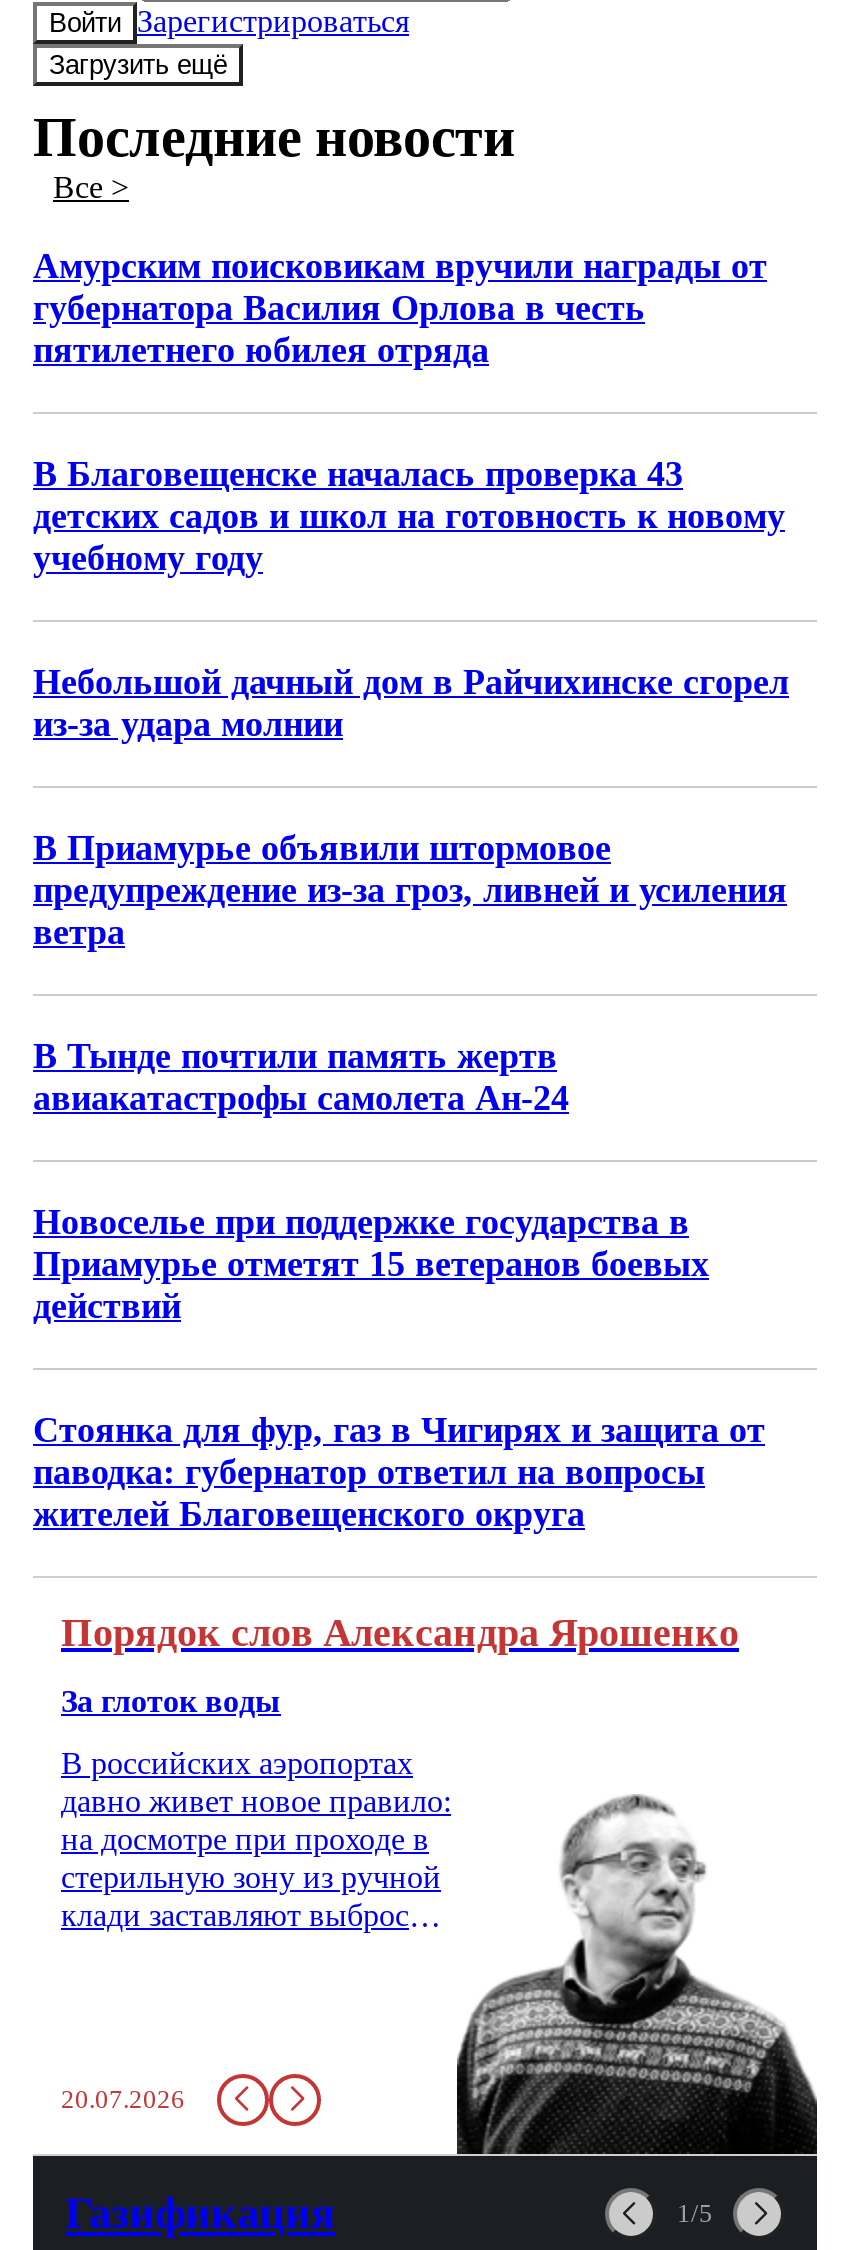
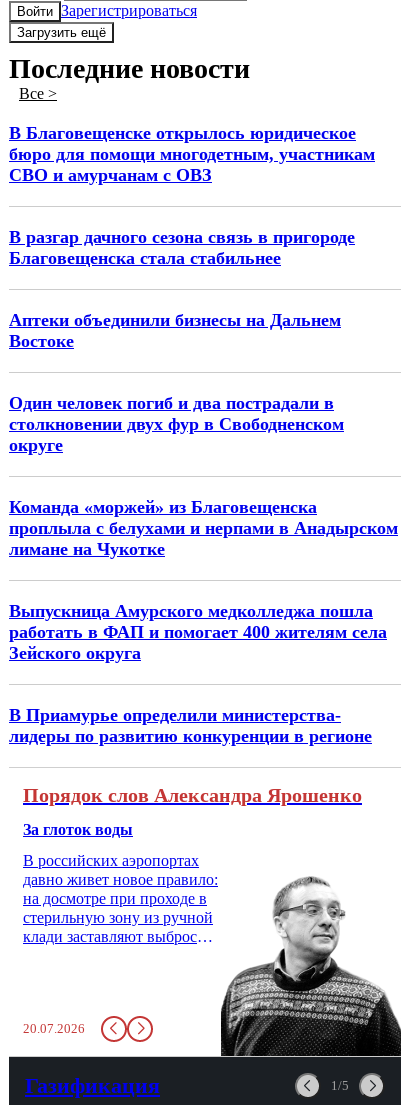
- Амурским поисковикам вручили награды от
- губернатора Василия Орлова в честь
- пятилетнего юбилея отряда
+ В Благовещенске открылось юридическое
+ бюро для помощи многодетным, участникам
+ СВО и амурчанам с ОВЗ

- В Благовещенске началась проверка 43
- детских садов и школ на готовность к новому
- учебному году
+ В разгар дачного сезона связь в пригороде
+ Благовещенска стала стабильнее

- Небольшой дачный дом в Райчихинске сгорел
- из-за удара молнии
+ Аптеки объединили бизнесы на Дальнем
+ Востоке

- В Приамурье объявили штормовое
- предупреждение из-за гроз, ливней и усиления
- ветра
+ Один человек погиб и два пострадали в
+ столкновении двух фур в Свободненском
+ округе

- В Тынде почтили память жертв
- авиакатастрофы самолета Ан-24
+ Команда «моржей» из Благовещенска
+ проплыла с белухами и нерпами в Анадырском
+ лимане на Чукотке

- Новоселье при поддержке государства в
- Приамурье отметят 15 ветеранов боевых
- действий
+ Выпускница Амурского медколледжа пошла
+ работать в ФАП и помогает 400 жителям села
+ Зейского округа

- Стоянка для фур, газ в Чигирях и защита от
- паводка: губернатор ответил на вопросы
- жителей Благовещенского округа
+ В Приамурье определили министерства-
+ лидеры по развитию конкуренции в регионе
